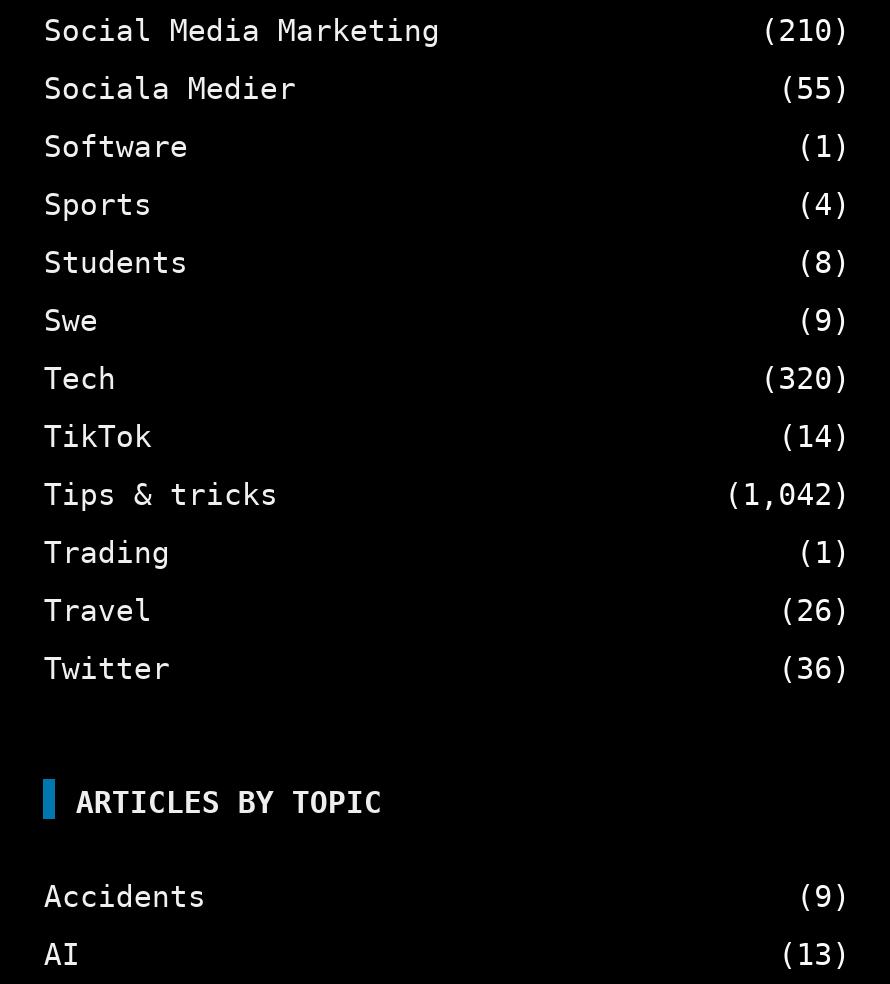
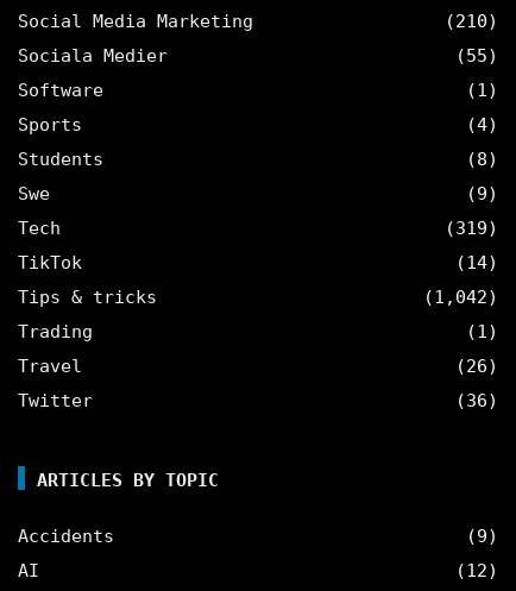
- (320)
+ (319)

- (13)
+ (12)
